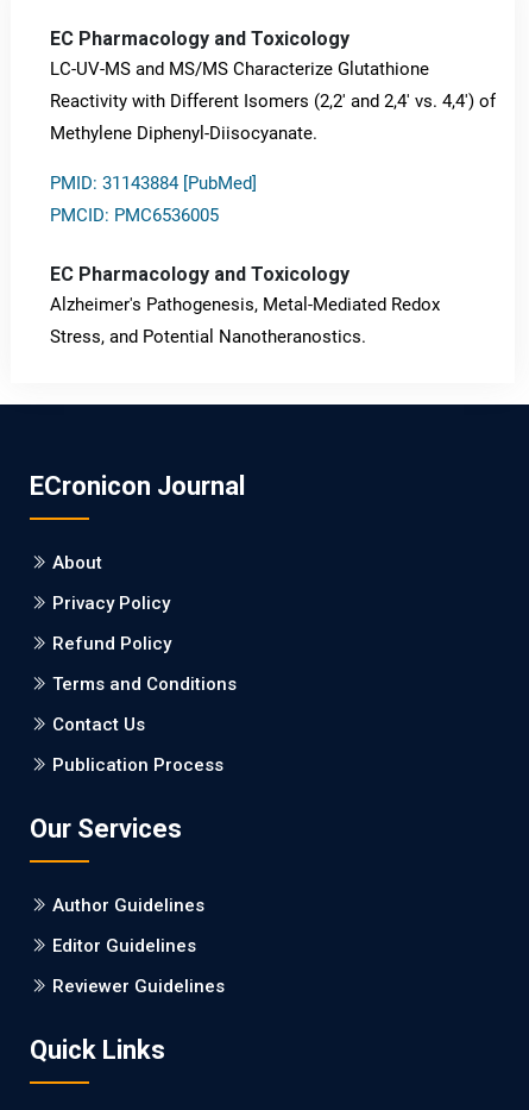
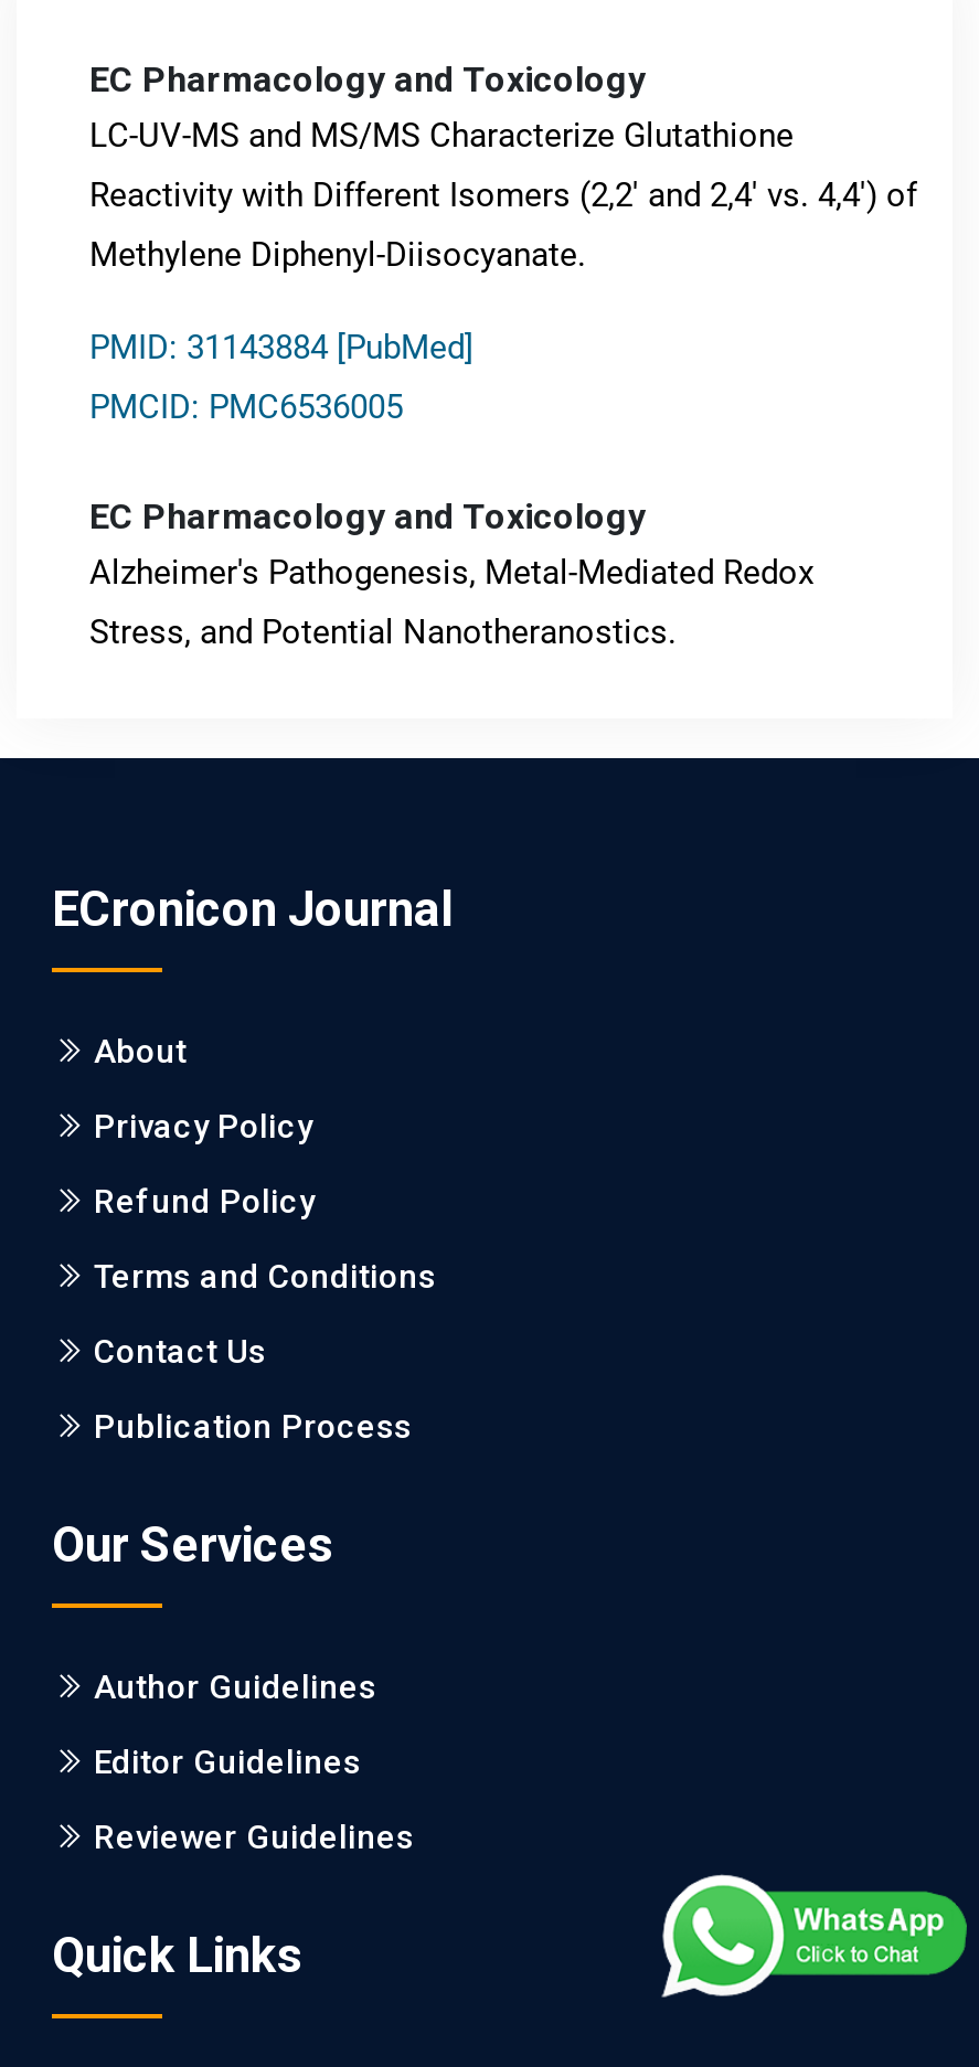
+ [image]
